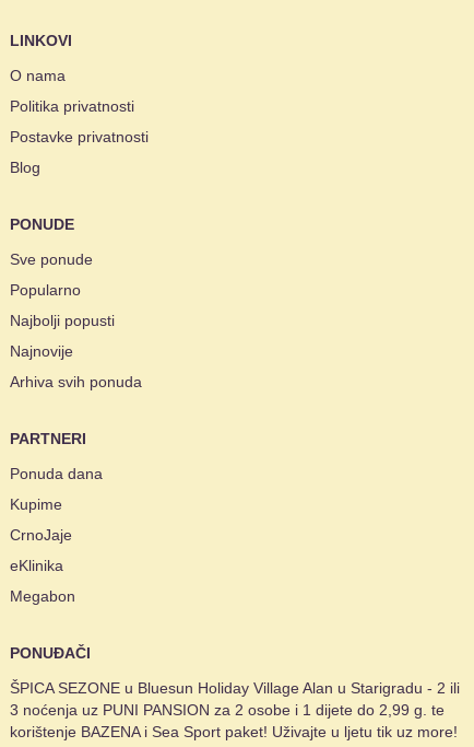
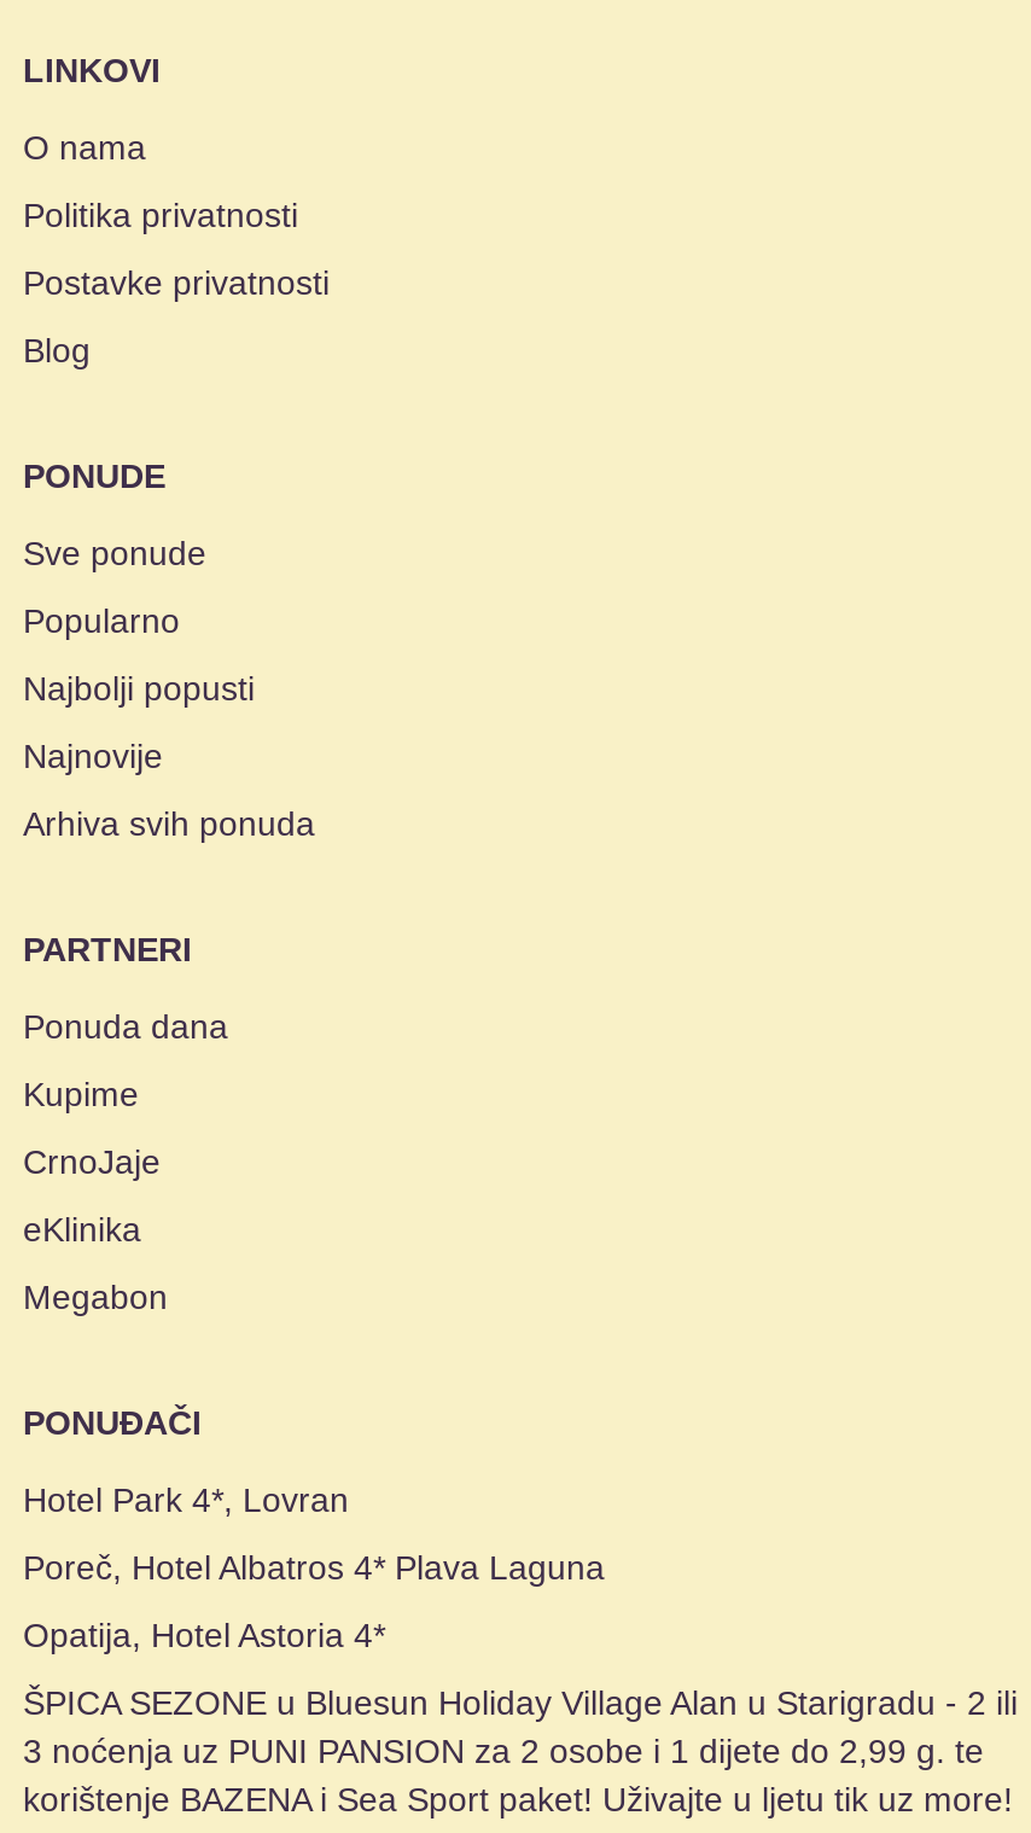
+ Hotel Park 4*, Lovran
+ Poreč, Hotel Albatros 4* Plava Laguna
+ Opatija, Hotel Astoria 4*
